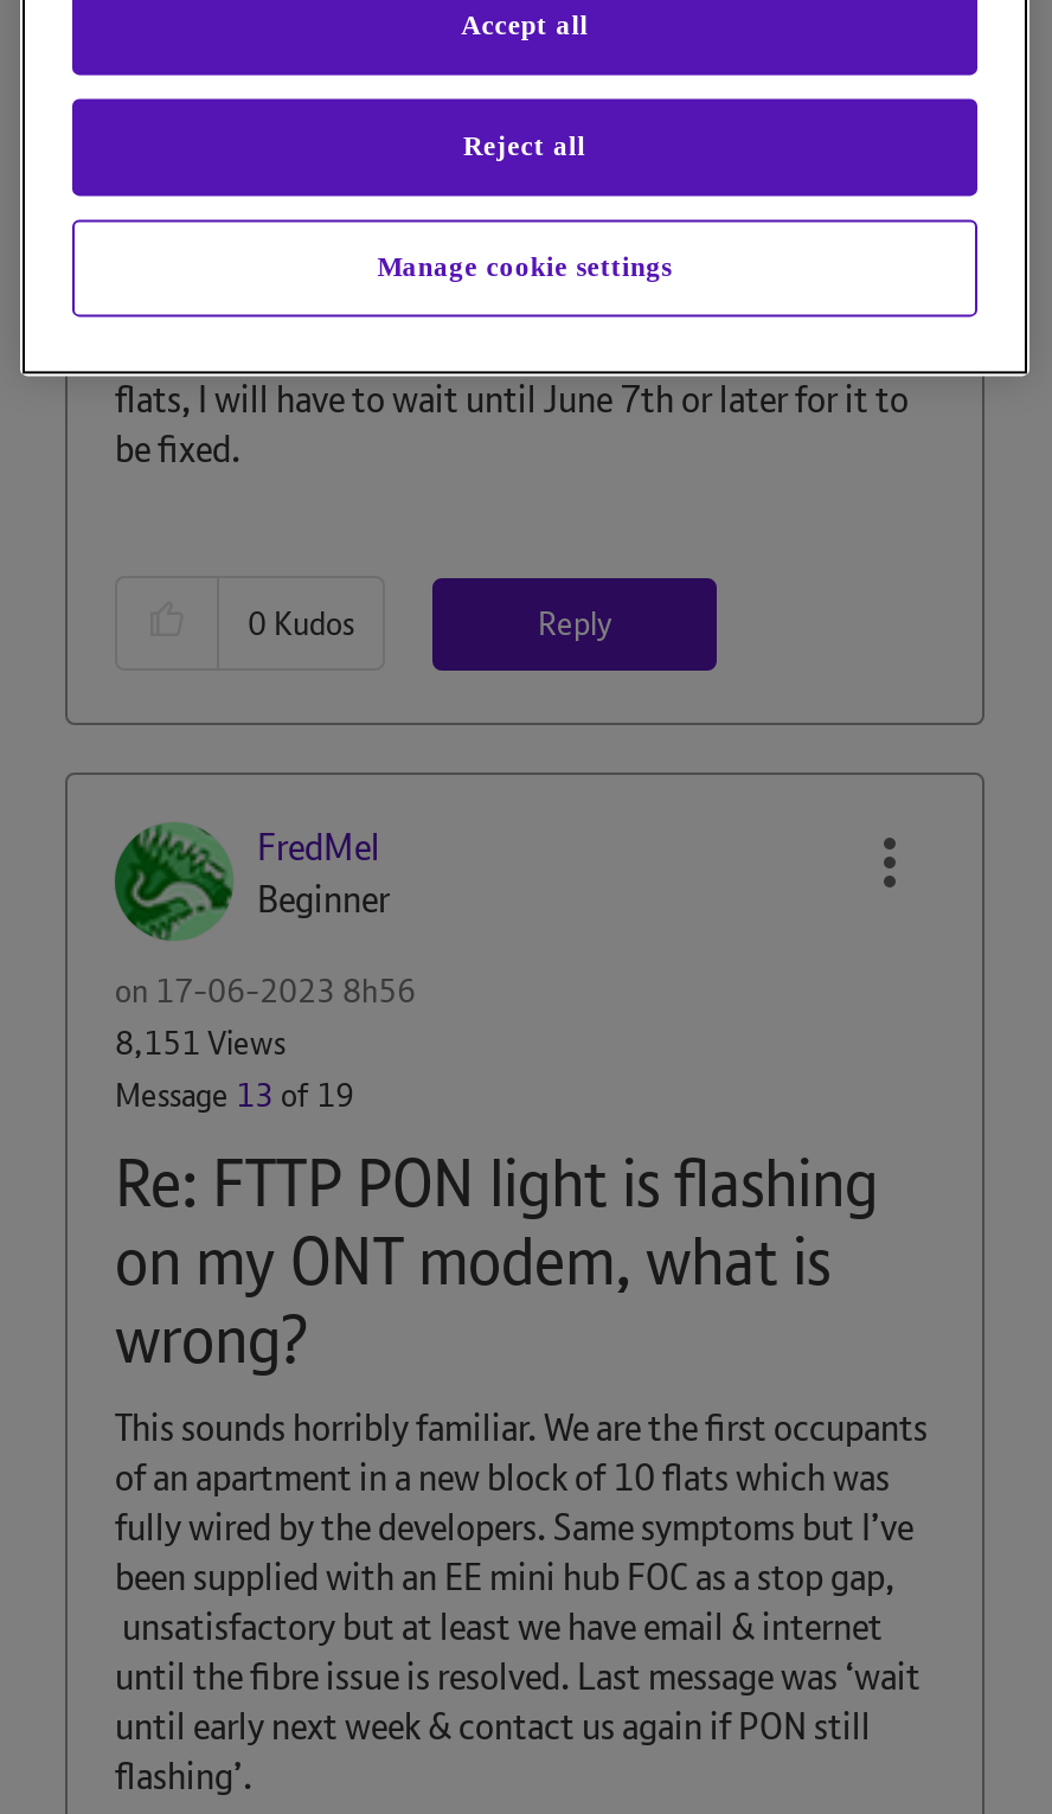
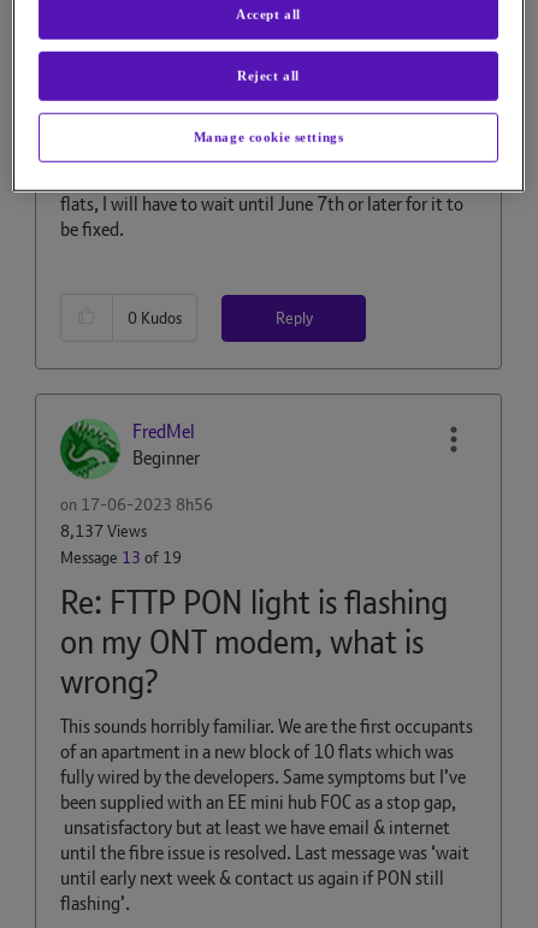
- 8,151 Views
+ 8,137 Views
